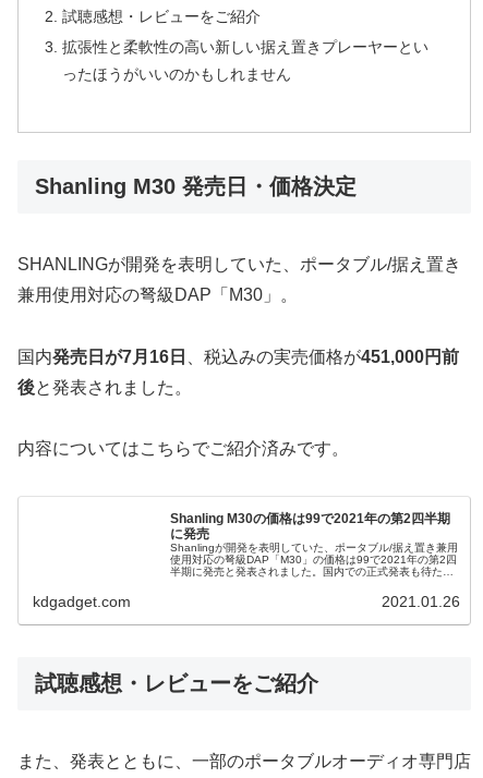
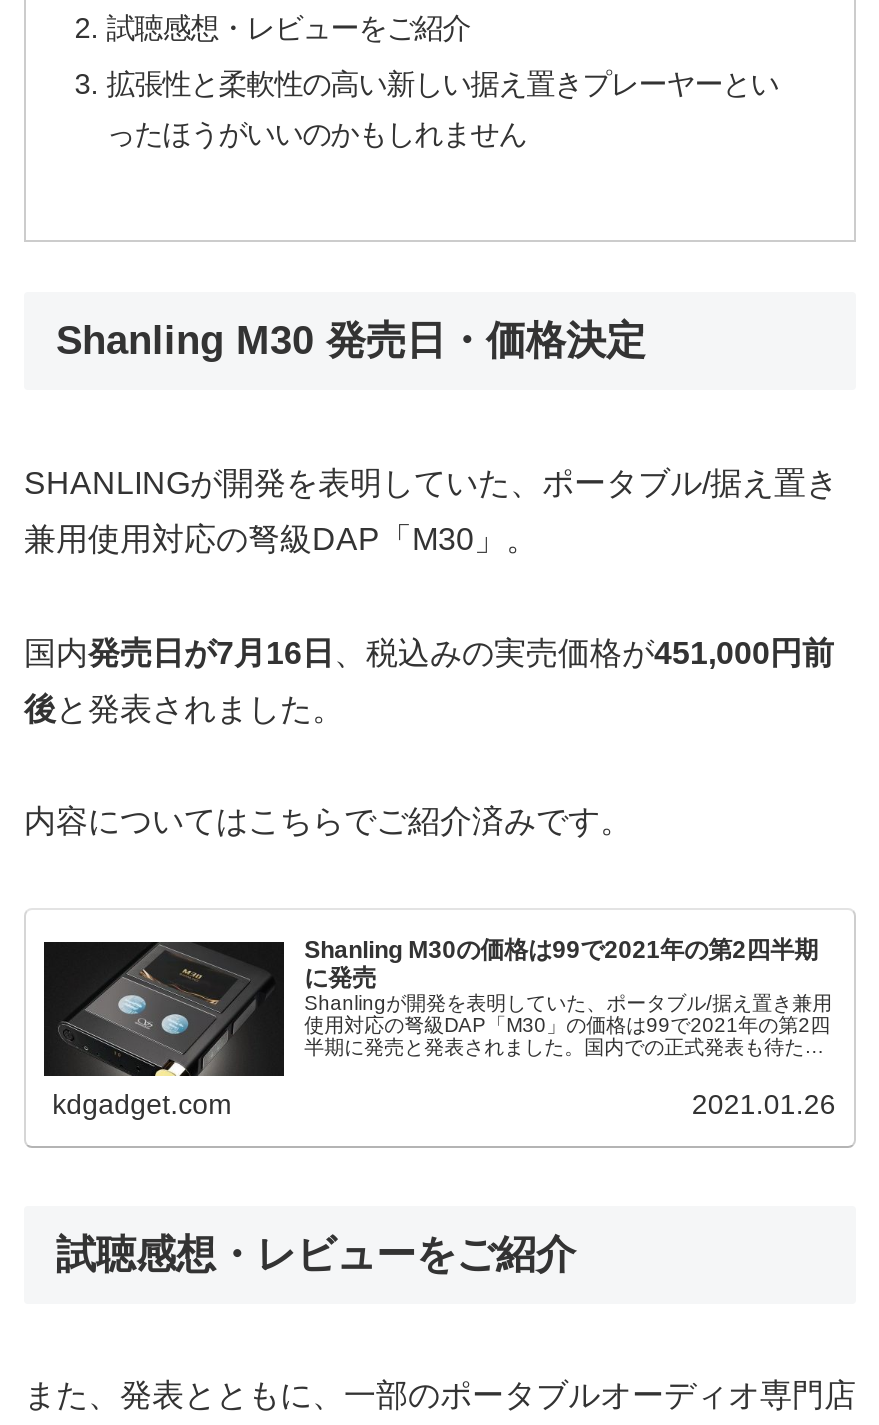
+ [image]
